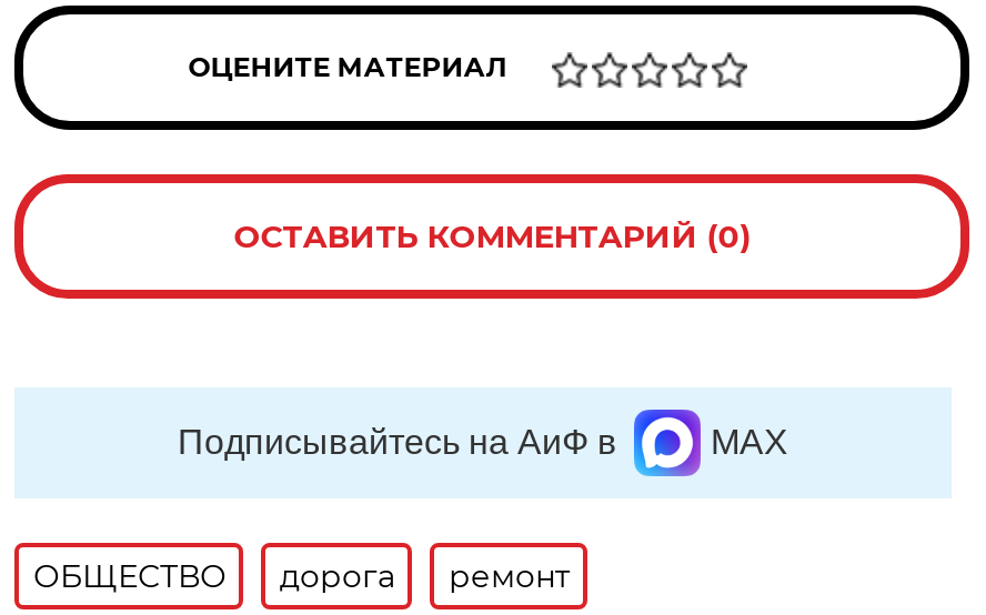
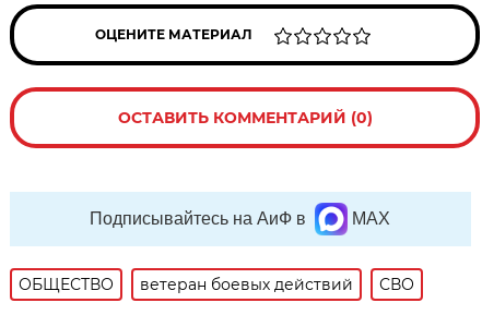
- дорога
- ремонт
+ ветеран боевых действий
+ СВО
